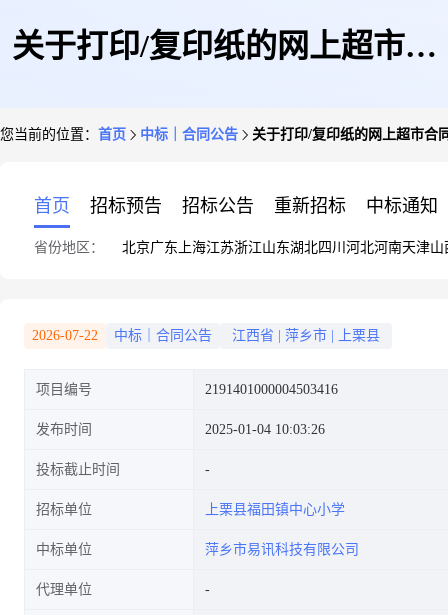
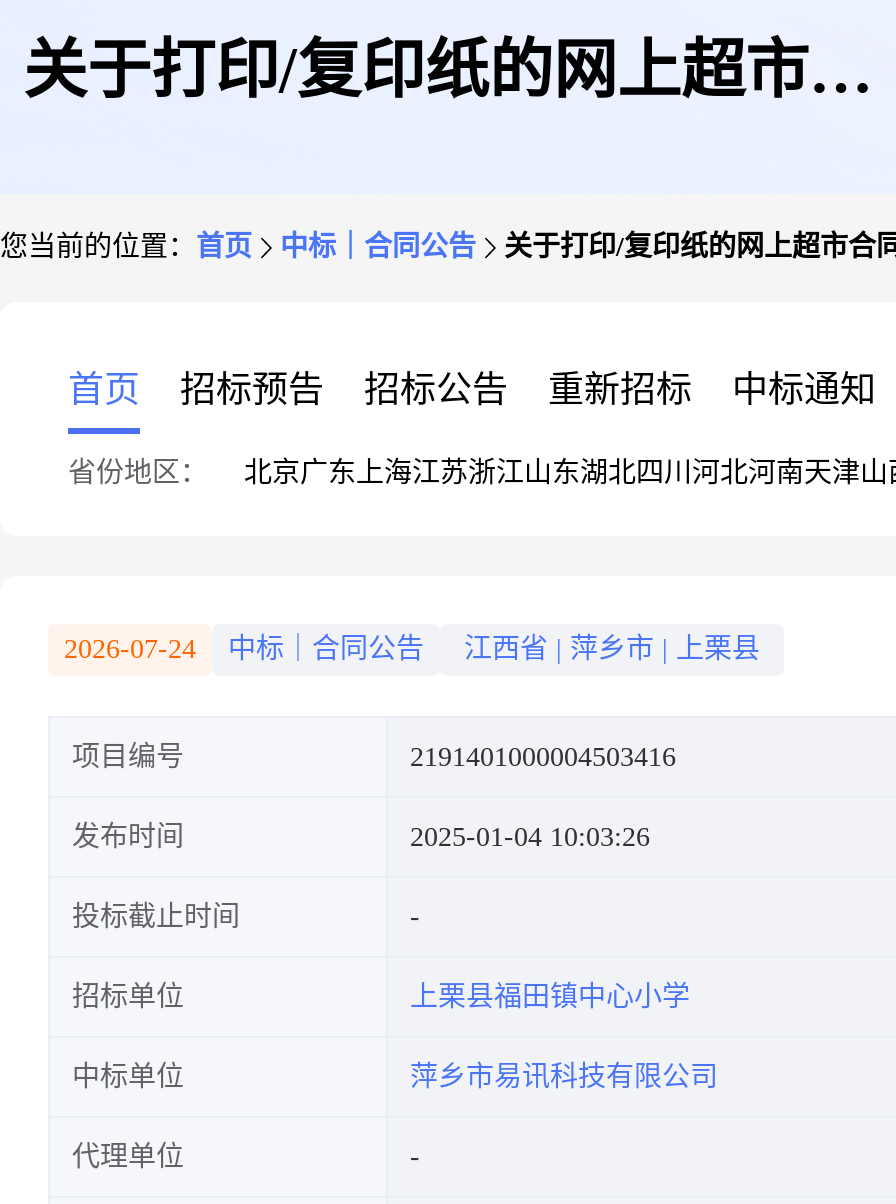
- 2026-07-22
+ 2026-07-24
